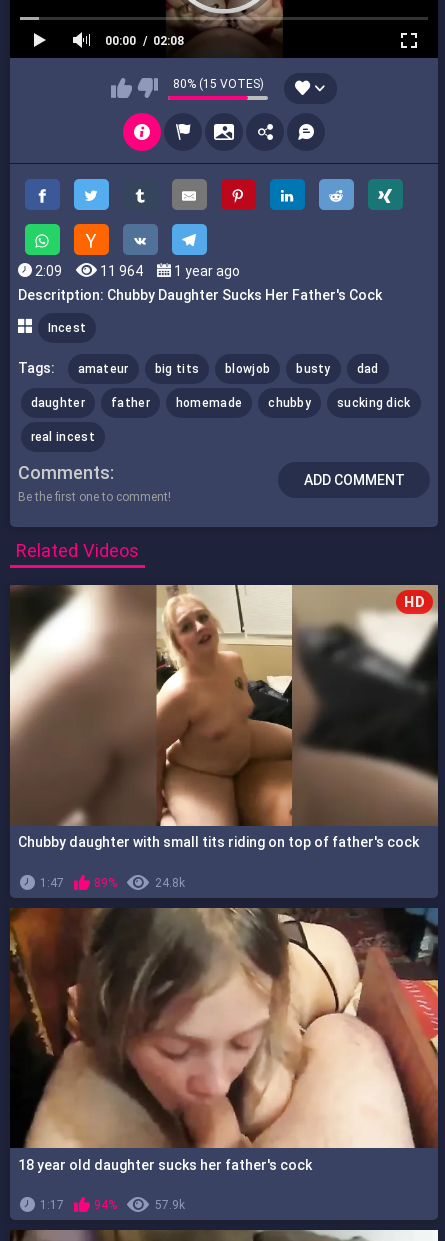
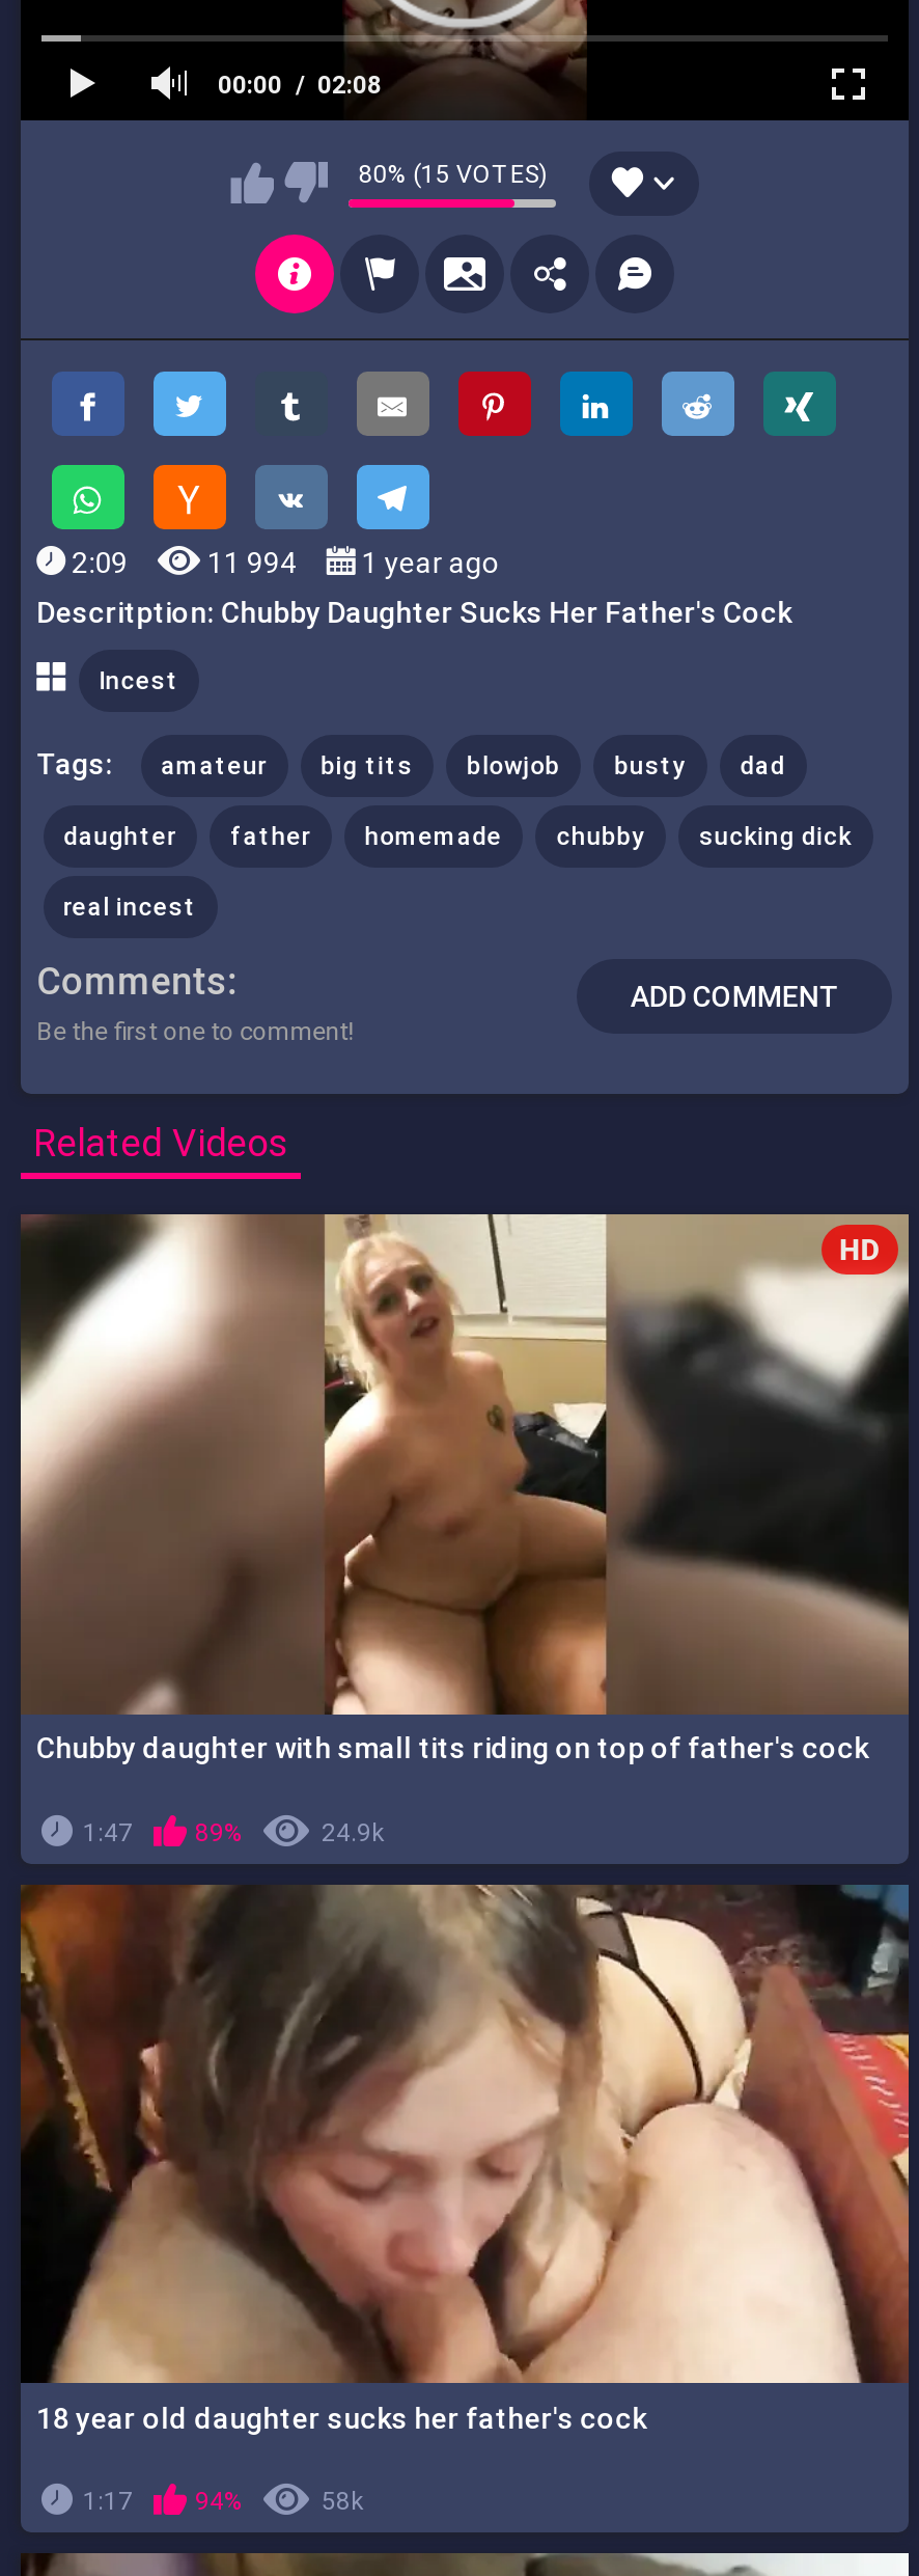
- 11 964 1 year ago
+ 11 994 1 year ago

- 24.8k
+ 24.9k

- 57.9k
+ 58k
